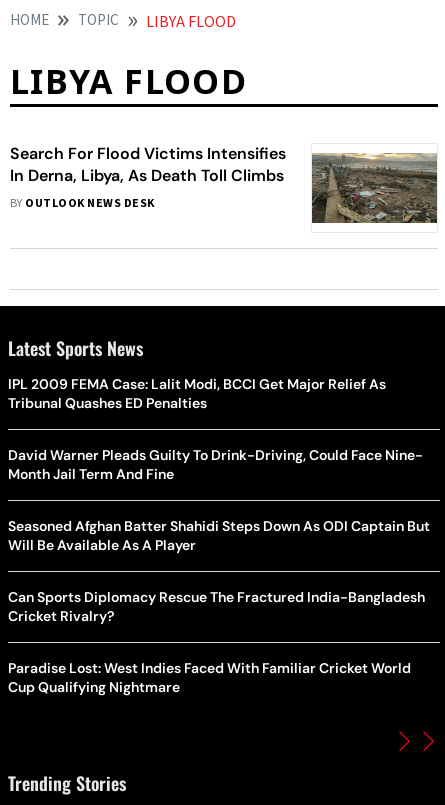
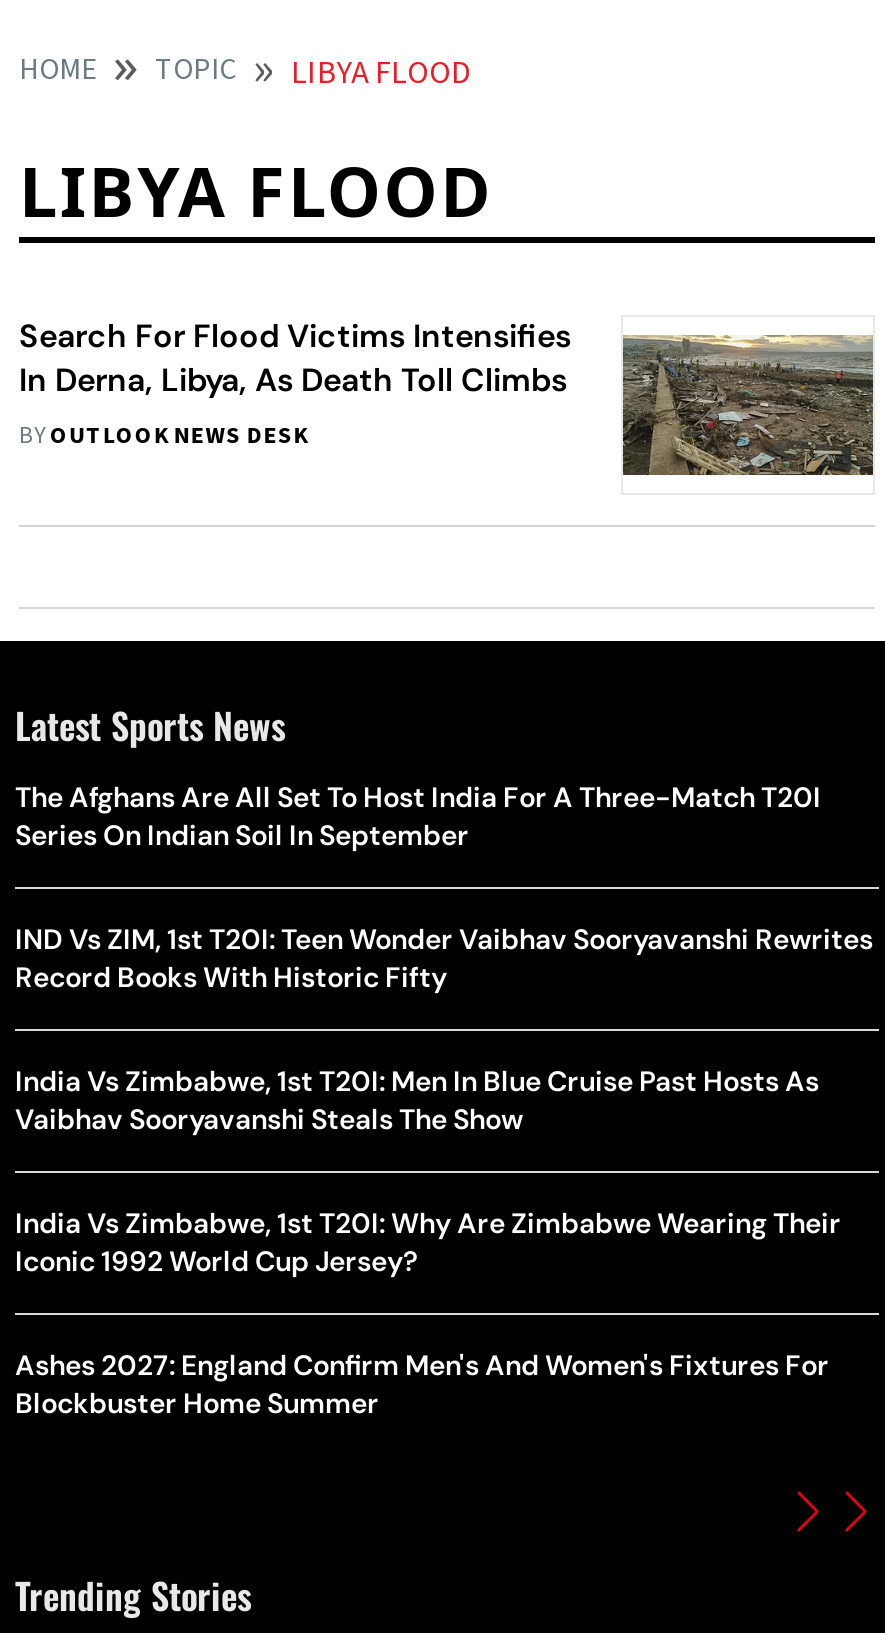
- IPL 2009 FEMA Case: Lalit Modi, BCCI Get Major Relief As
- Tribunal Quashes ED Penalties
+ The Afghans Are All Set To Host India For A Three-Match T20I
+ Series On Indian Soil In September

- David Warner Pleads Guilty To Drink-Driving, Could Face Nine-
- Month Jail Term And Fine
+ IND Vs ZIM, 1st T20I: Teen Wonder Vaibhav Sooryavanshi Rewrites
+ Record Books With Historic Fifty

- Seasoned Afghan Batter Shahidi Steps Down As ODI Captain But
- Will Be Available As A Player
+ India Vs Zimbabwe, 1st T20I: Men In Blue Cruise Past Hosts As
+ Vaibhav Sooryavanshi Steals The Show

- Can Sports Diplomacy Rescue The Fractured India-Bangladesh
- Cricket Rivalry?
+ India Vs Zimbabwe, 1st T20I: Why Are Zimbabwe Wearing Their
+ Iconic 1992 World Cup Jersey?

- Paradise Lost: West Indies Faced With Familiar Cricket World
- Cup Qualifying Nightmare
+ Ashes 2027: England Confirm Men's And Women's Fixtures For
+ Blockbuster Home Summer
